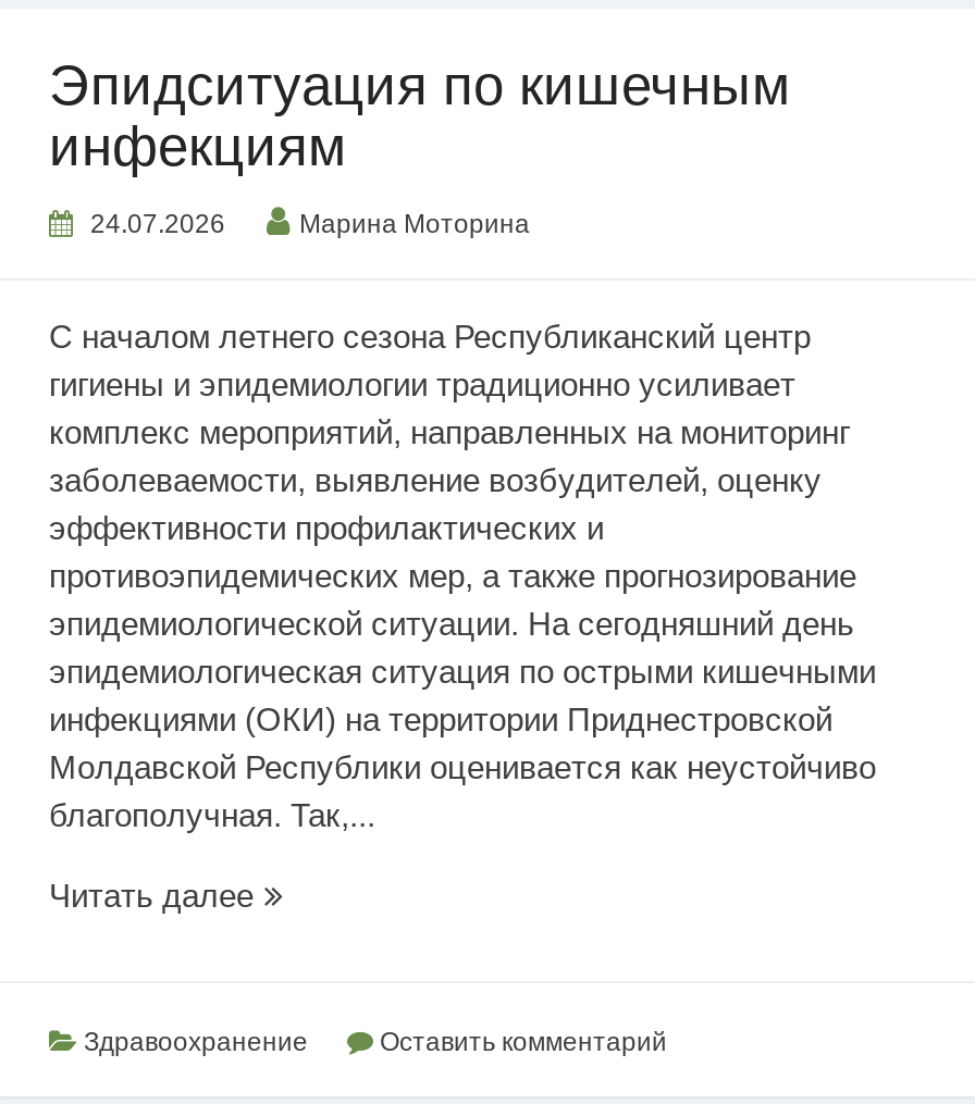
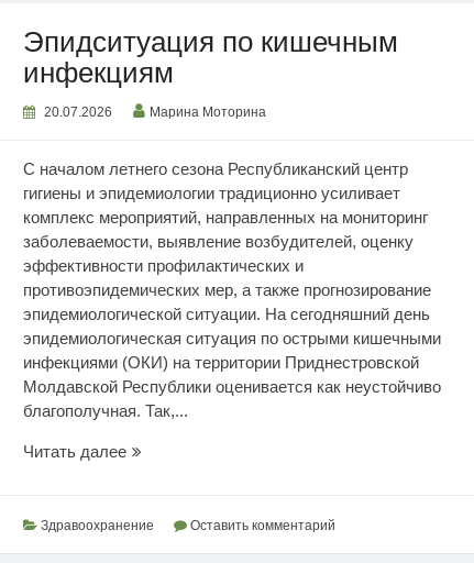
- 24.07.2026
+ 20.07.2026
